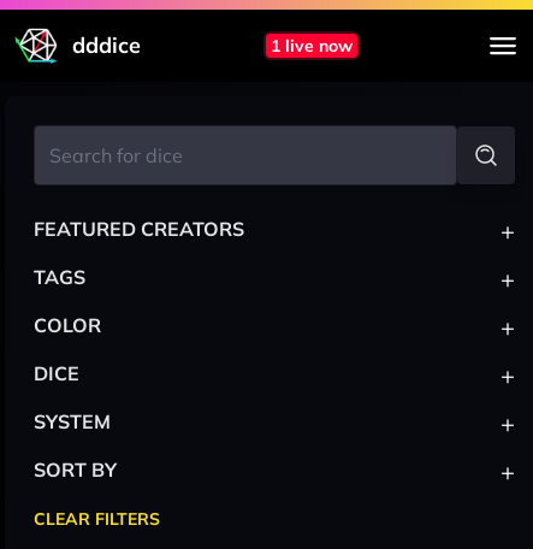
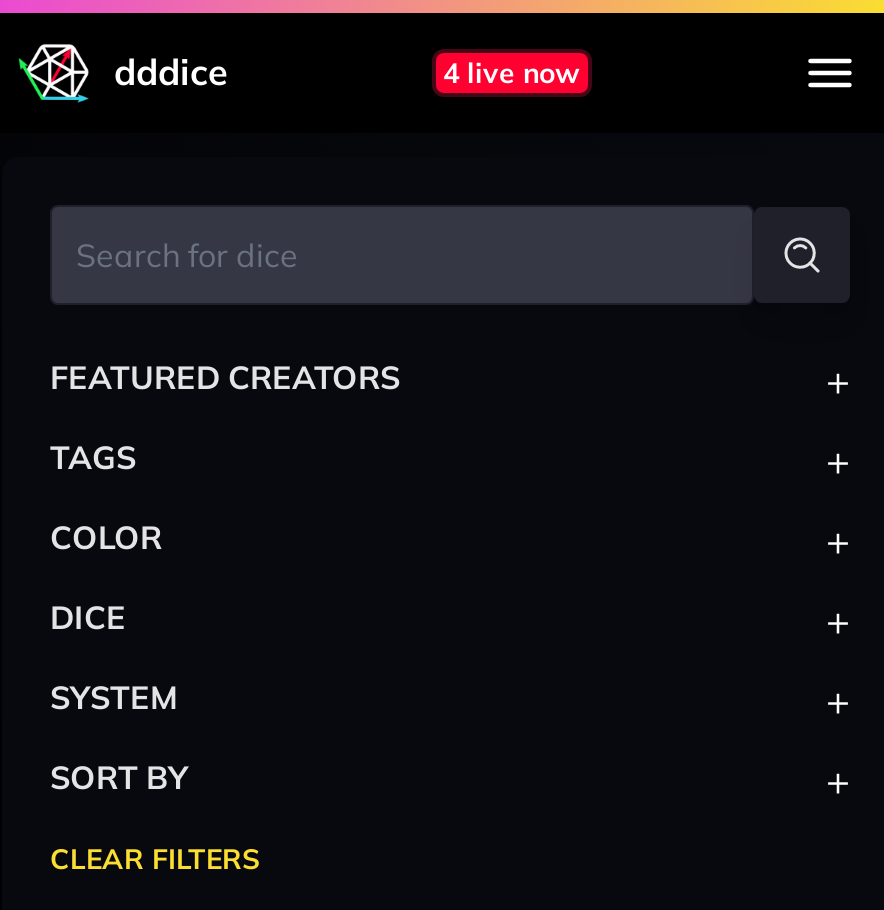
- 1 live now
+ 4 live now
